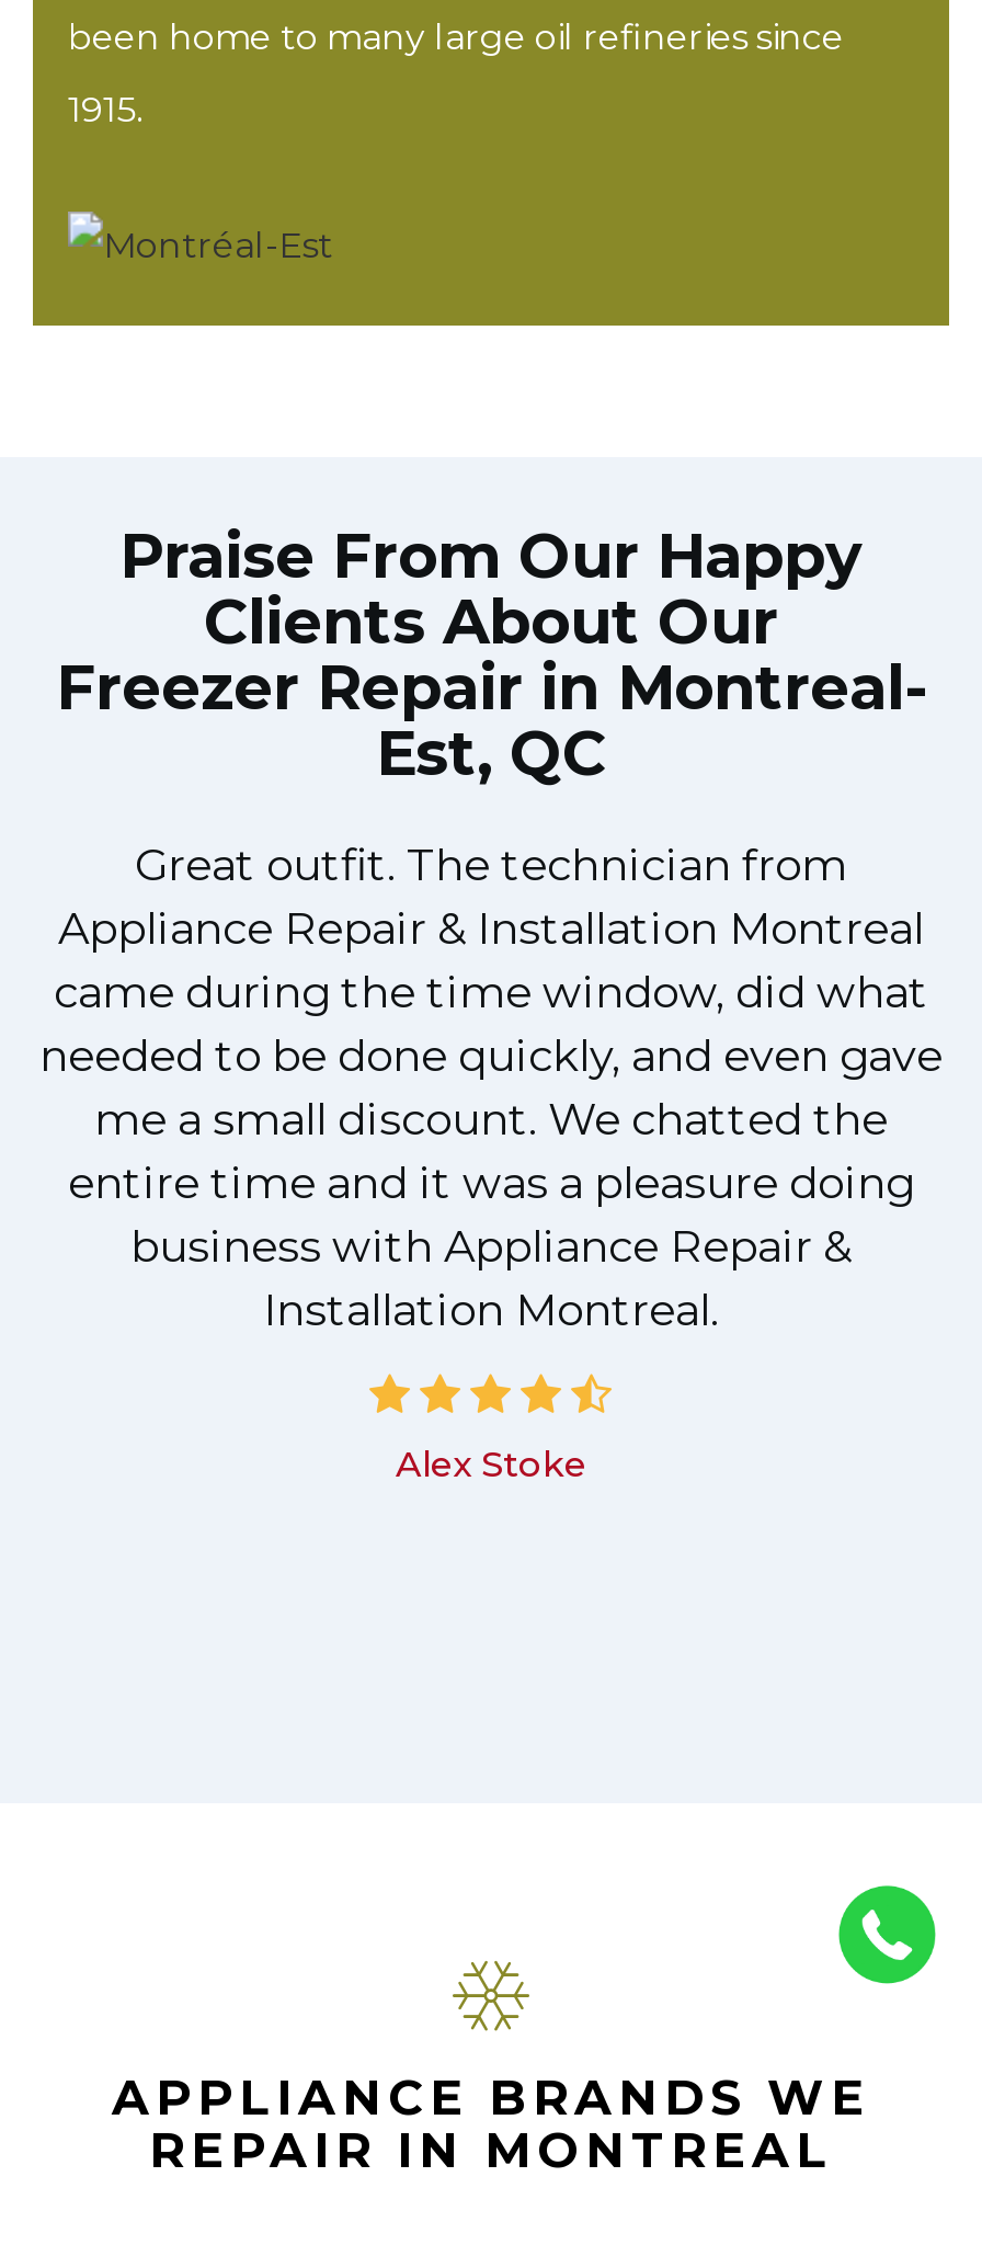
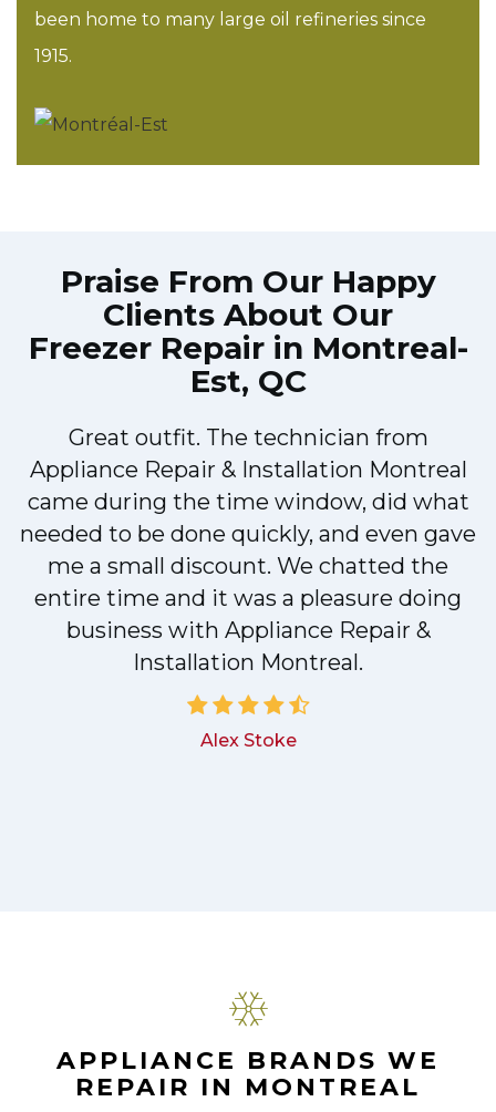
- [image]
